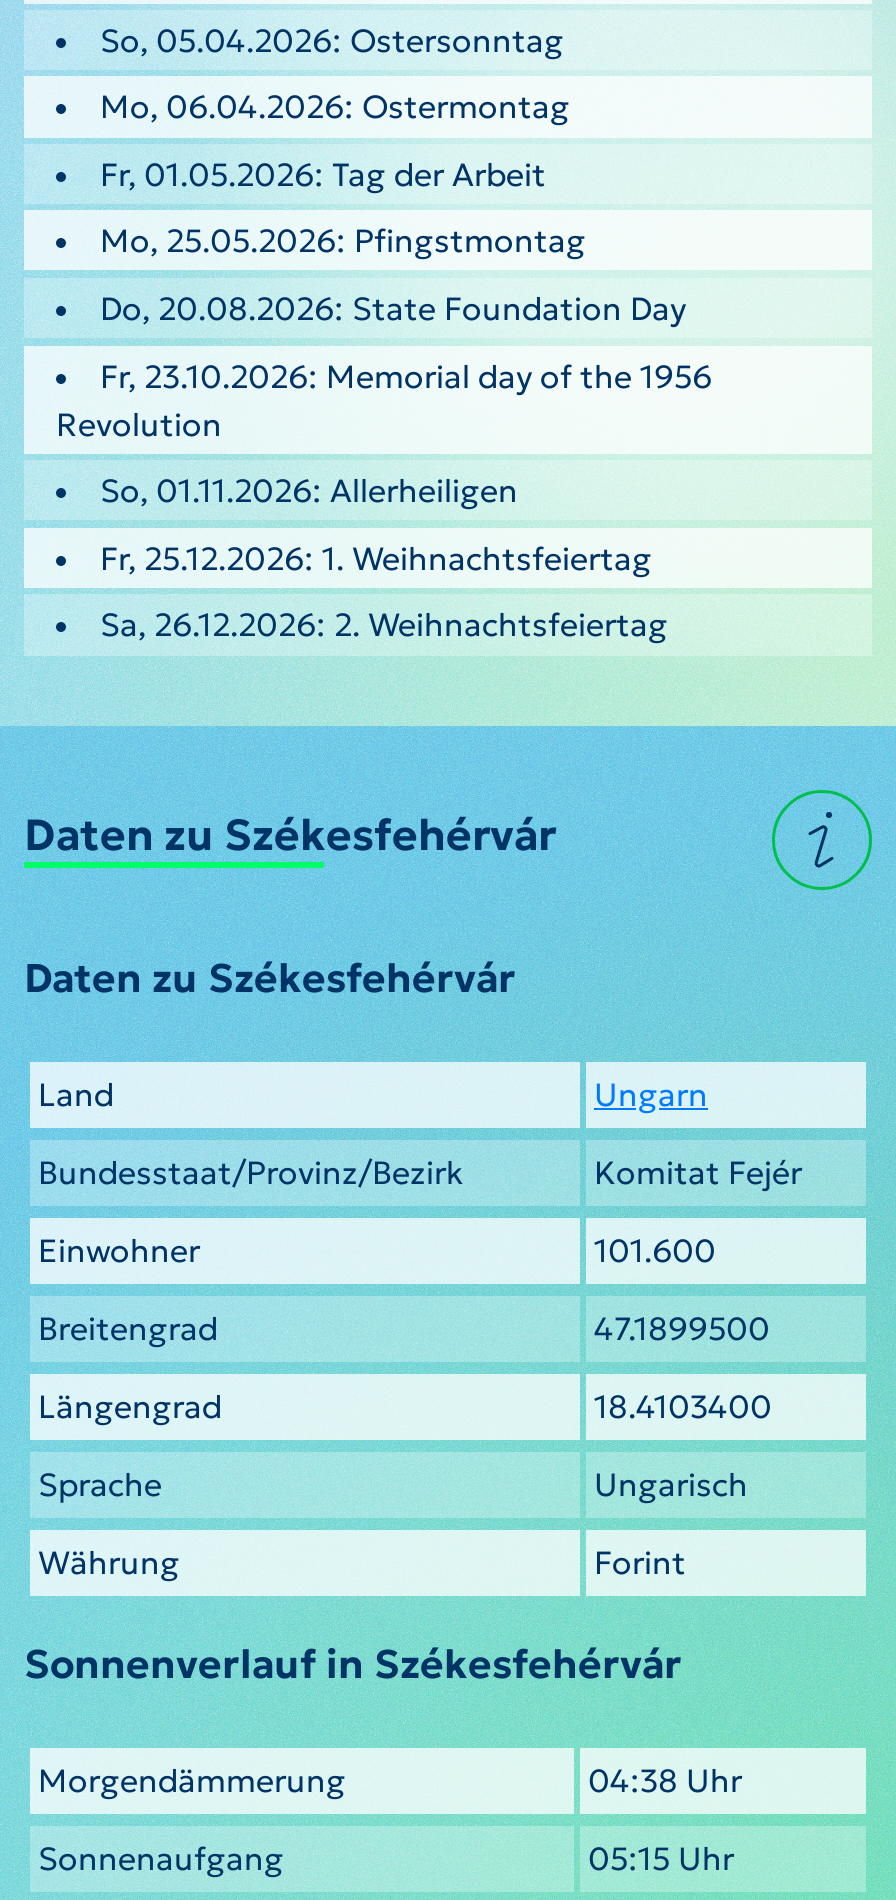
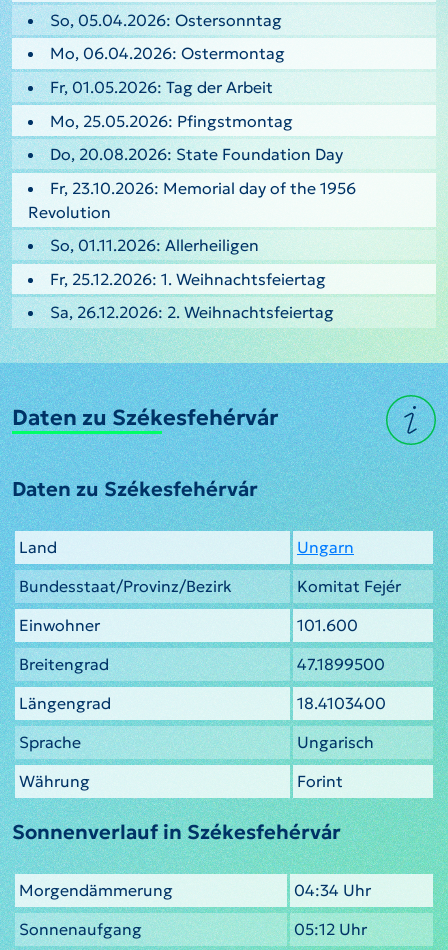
- 04:38 Uhr
+ 04:34 Uhr

- 05:15 Uhr
+ 05:12 Uhr
